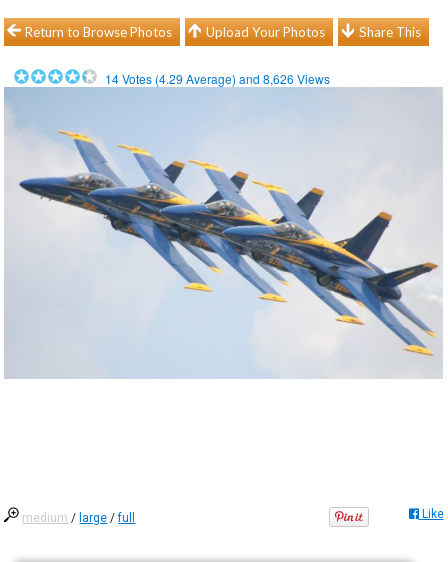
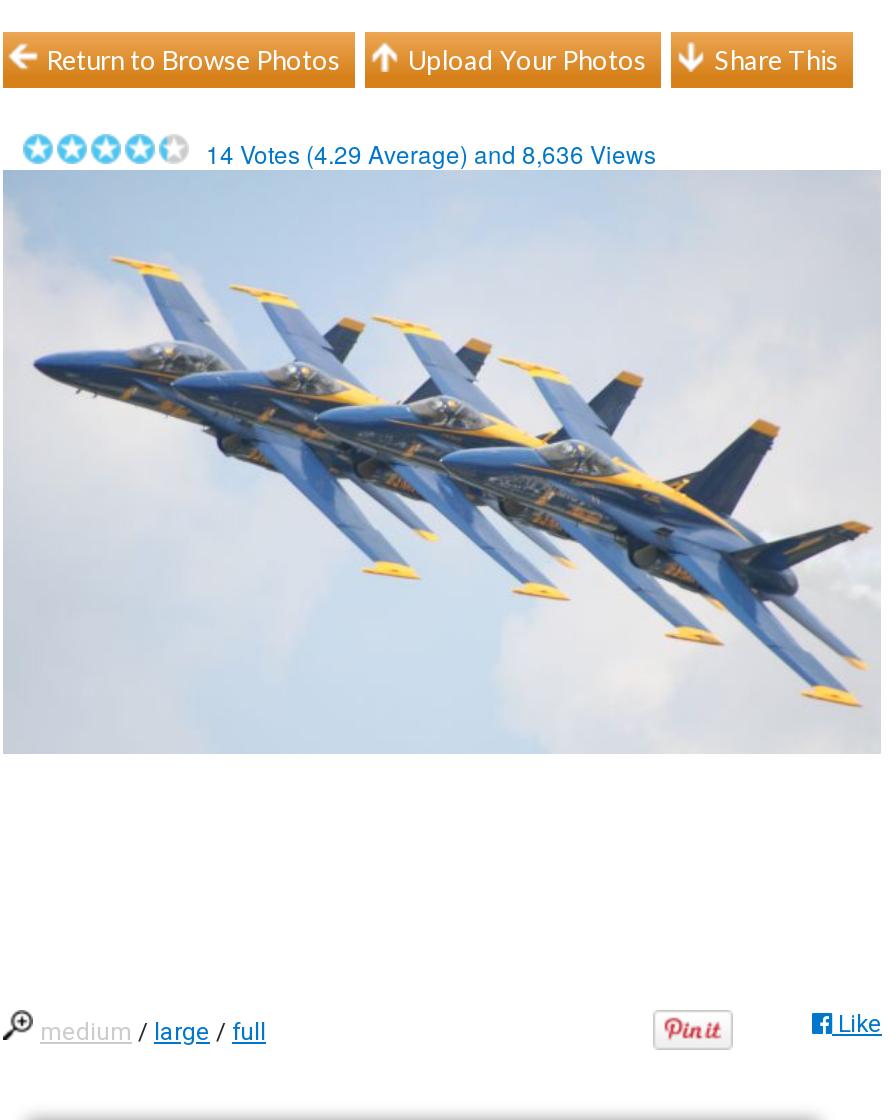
- 14 Votes (4.29 Average) and 8,626 Views
+ 14 Votes (4.29 Average) and 8,636 Views
